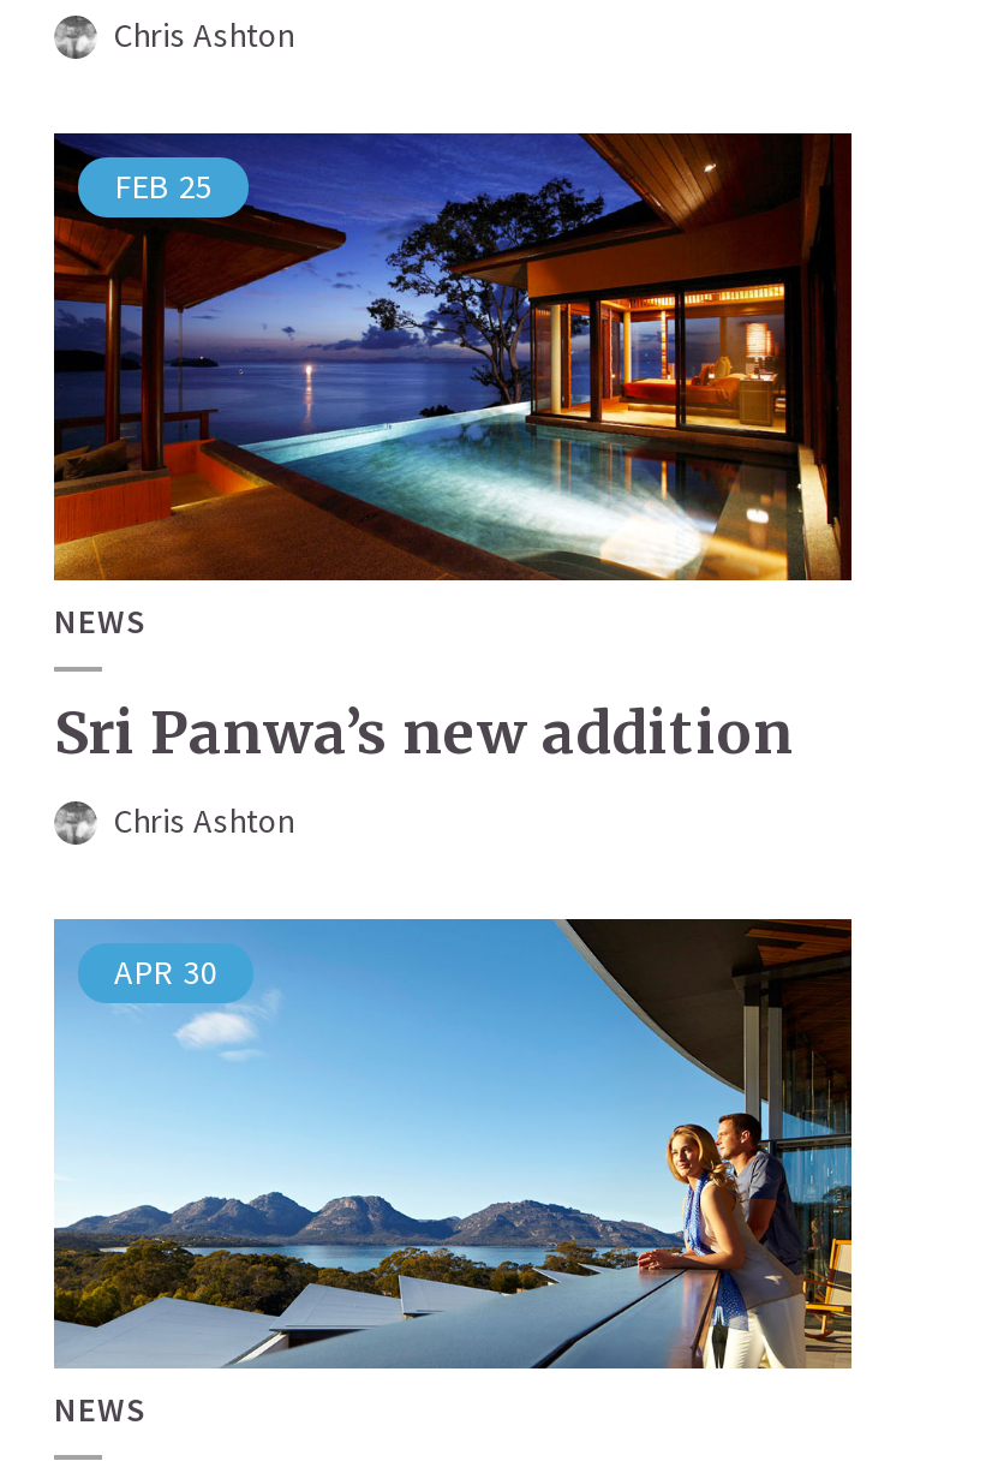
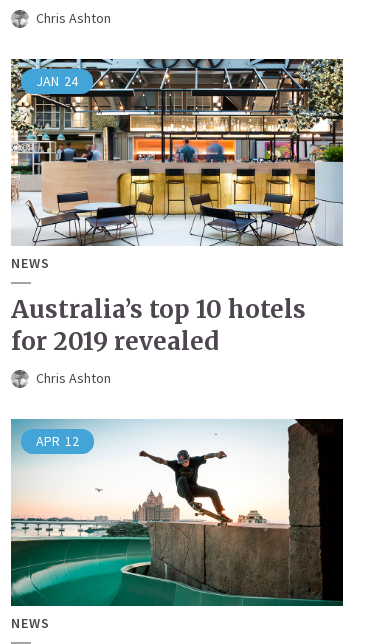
- [image]
- FEB 25
+ [image]
+ JAN 24

- Sri Panwa’s new addition
+ Australia’s top 10 hotels
+ for 2019 revealed

- [image]
- APR 30
+ [image]
+ APR 12
